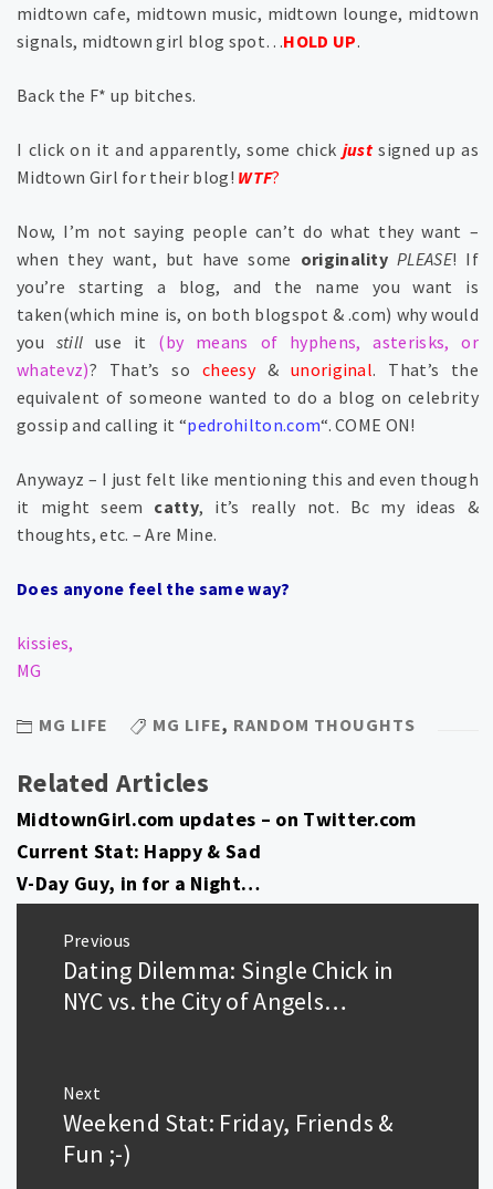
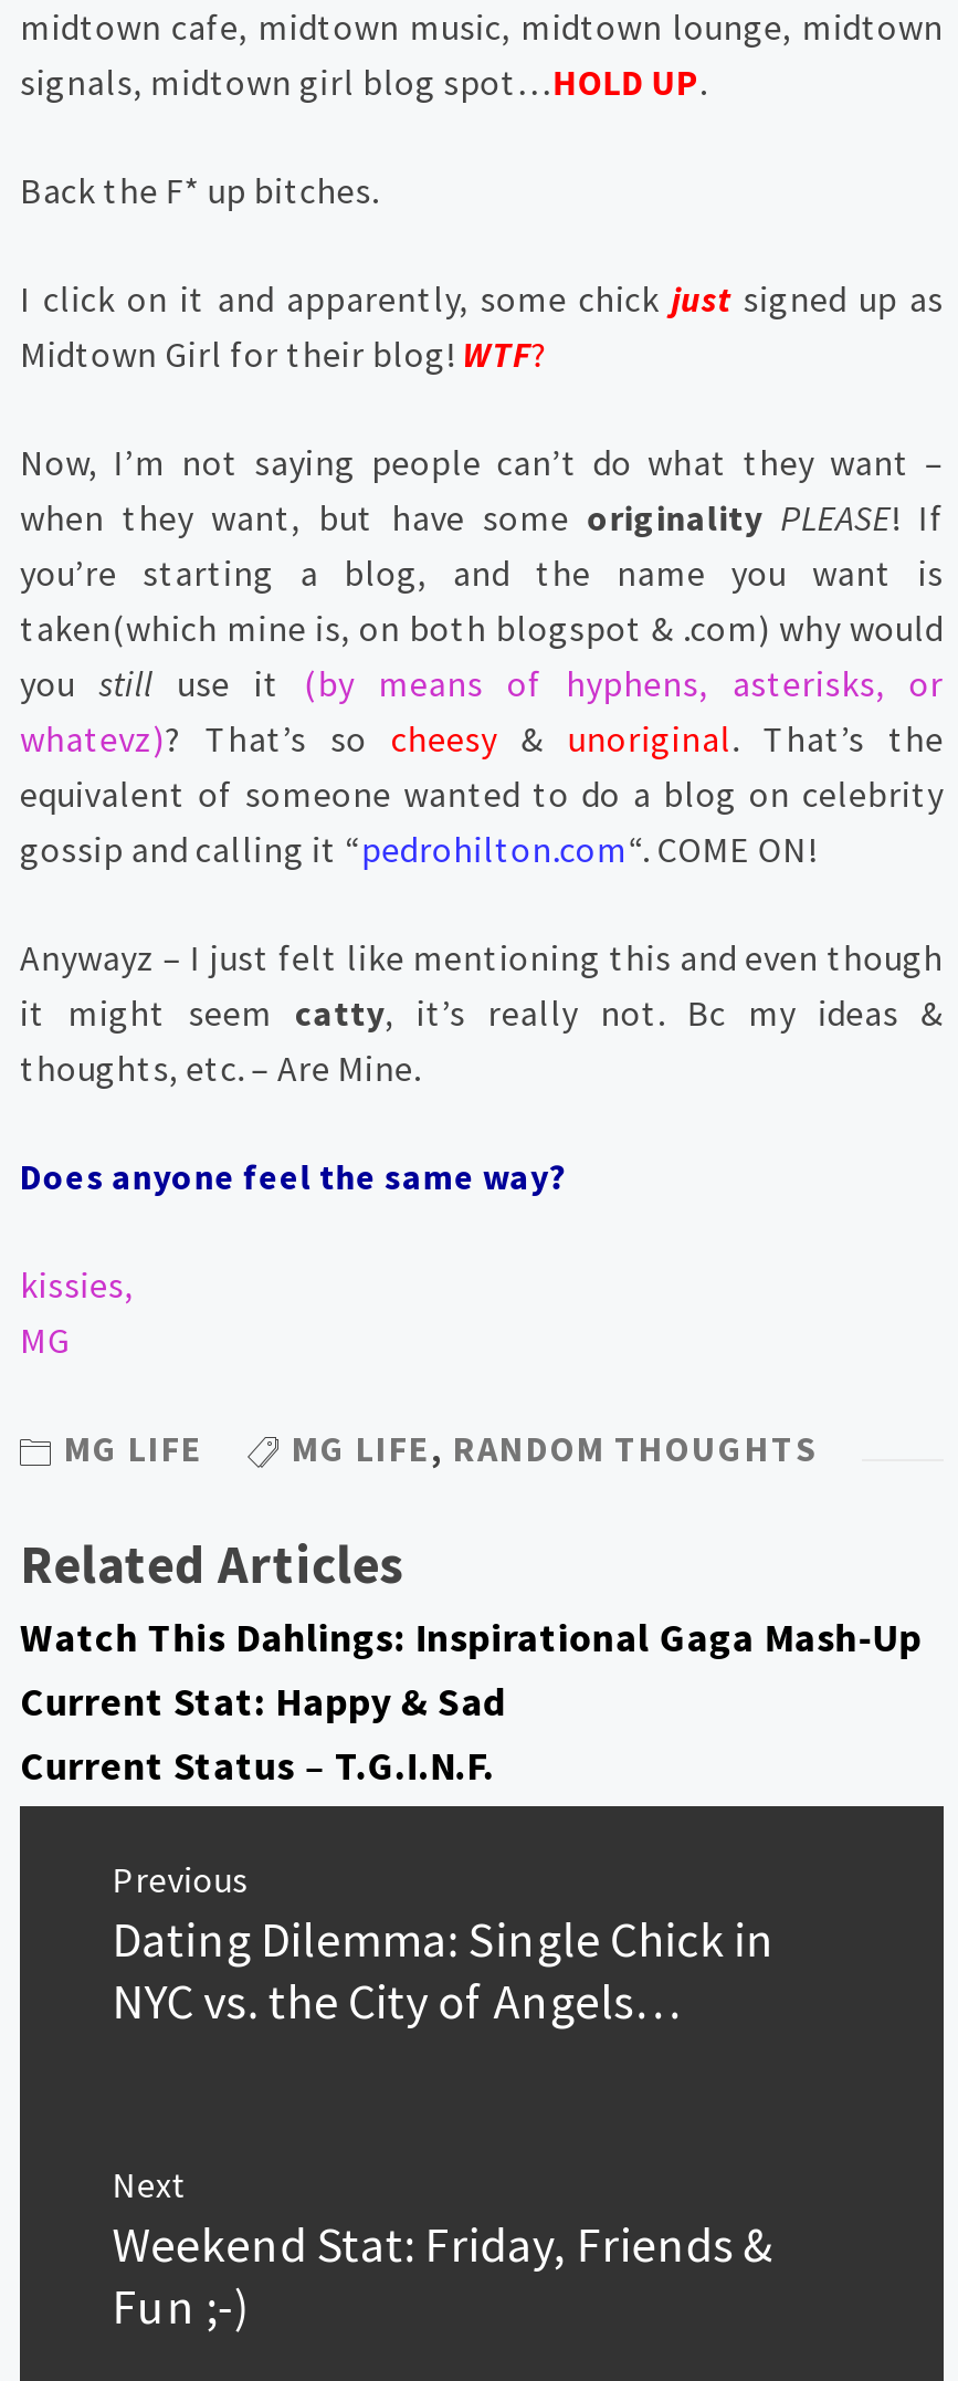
- MidtownGirl.com updates – on Twitter.com
+ Watch This Dahlings: Inspirational Gaga Mash-Up

- V-Day Guy, in for a Night…
+ Current Status – T.G.I.N.F.
